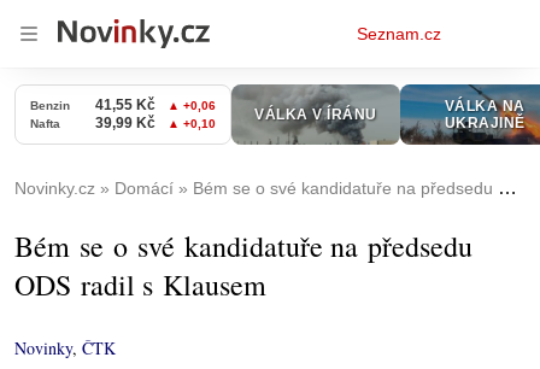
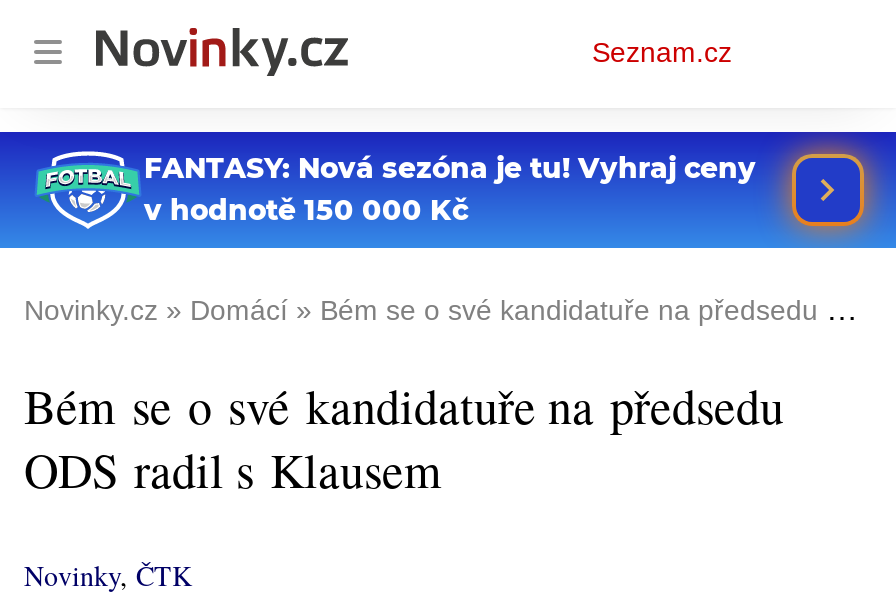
- [image]
+ [image]
